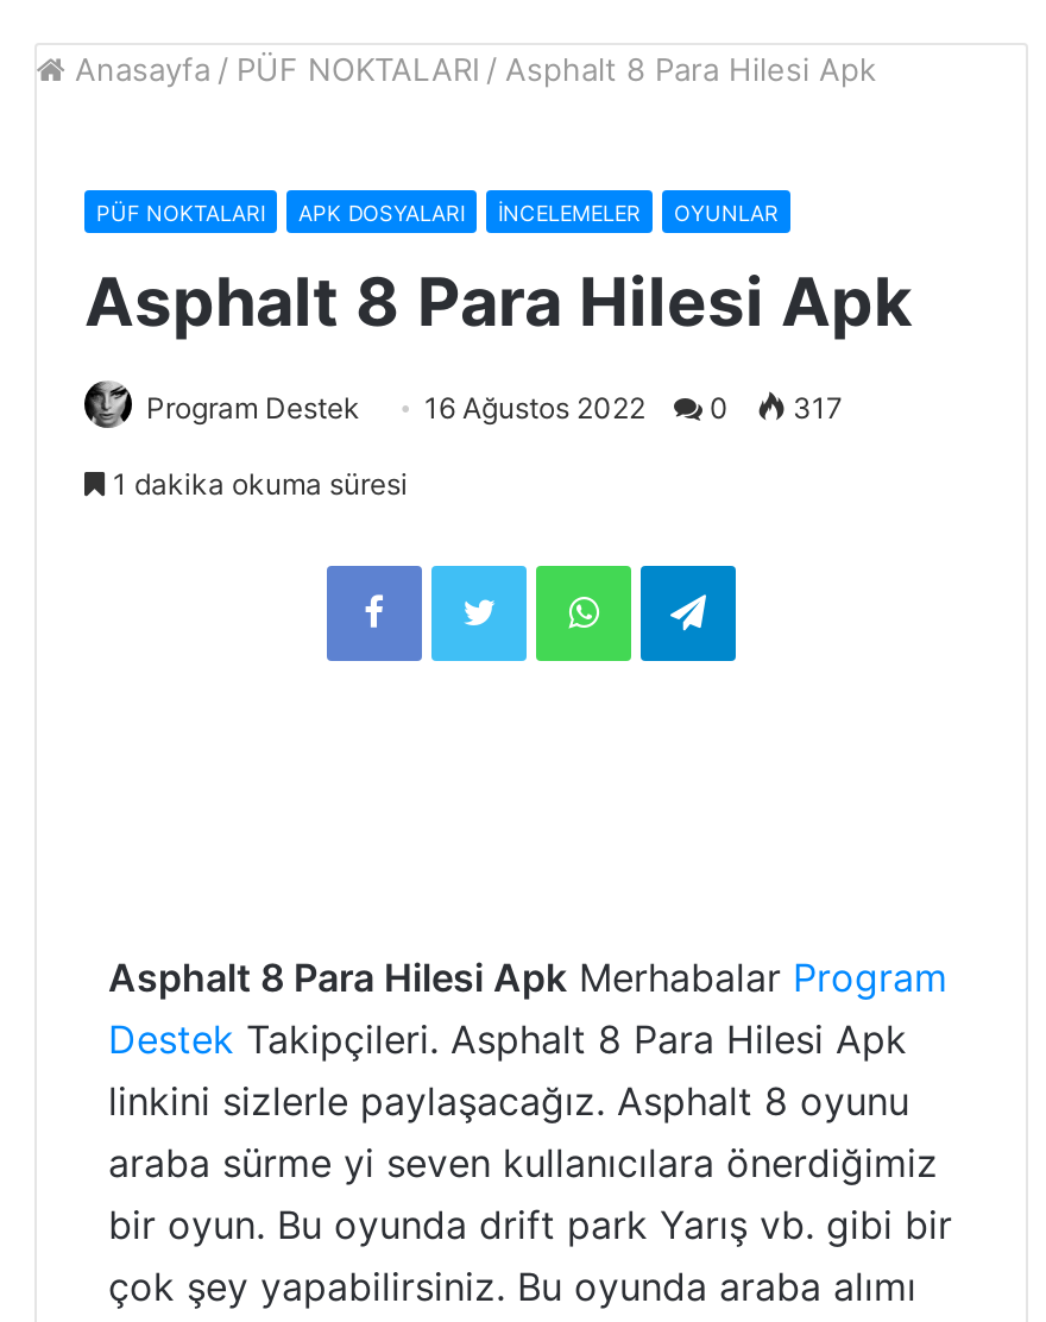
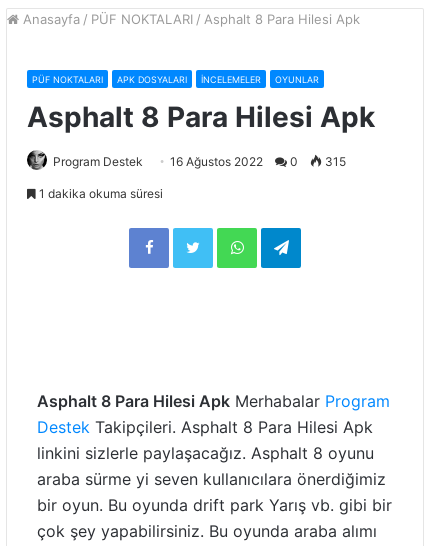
- Program Destek 16 Ağustos 2022 0 317
+ Program Destek 16 Ağustos 2022 0 315
